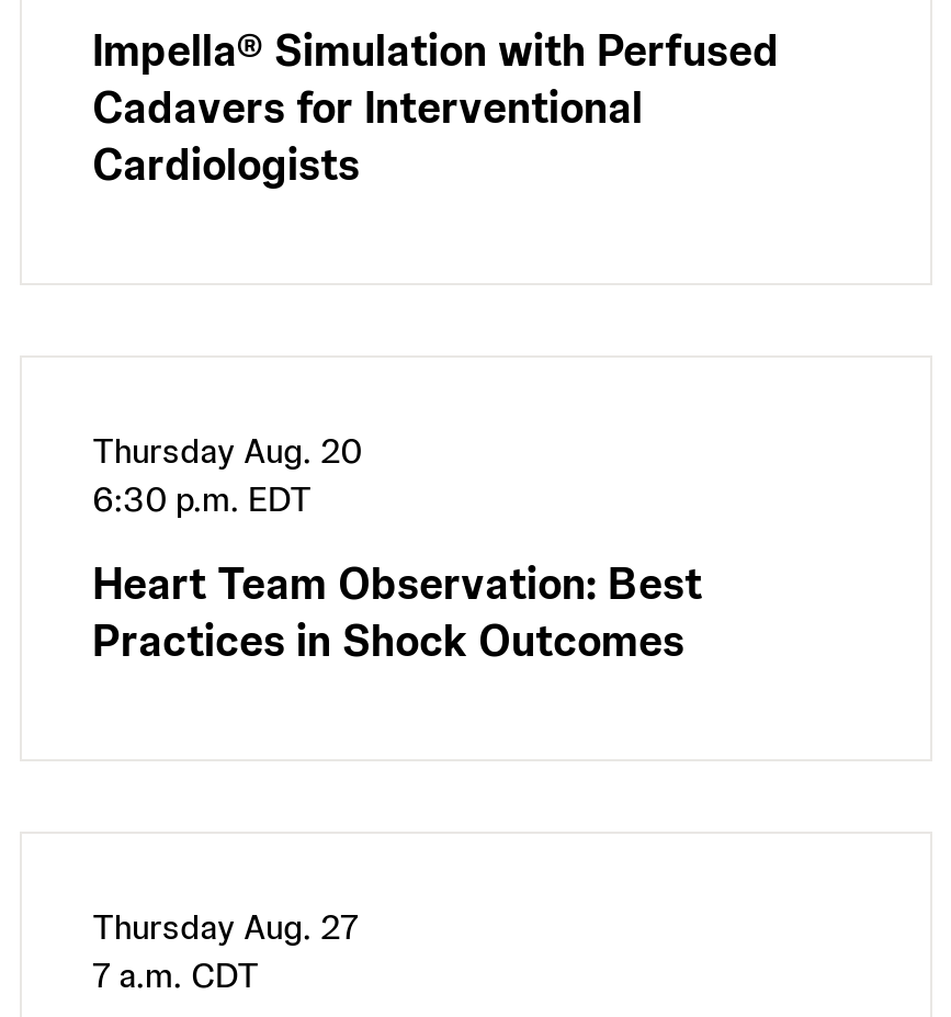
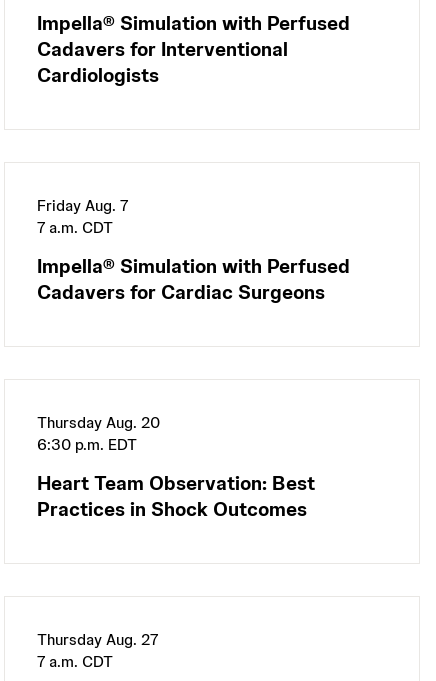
+ Friday Aug. 7
+ 7 a.m. CDT
+ Impella® Simulation with Perfused
+ Cadavers for Cardiac Surgeons
